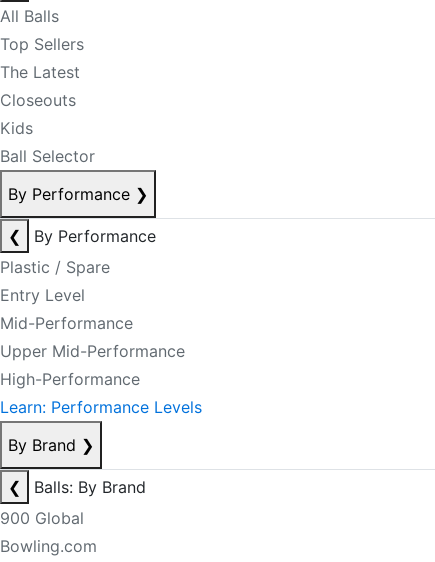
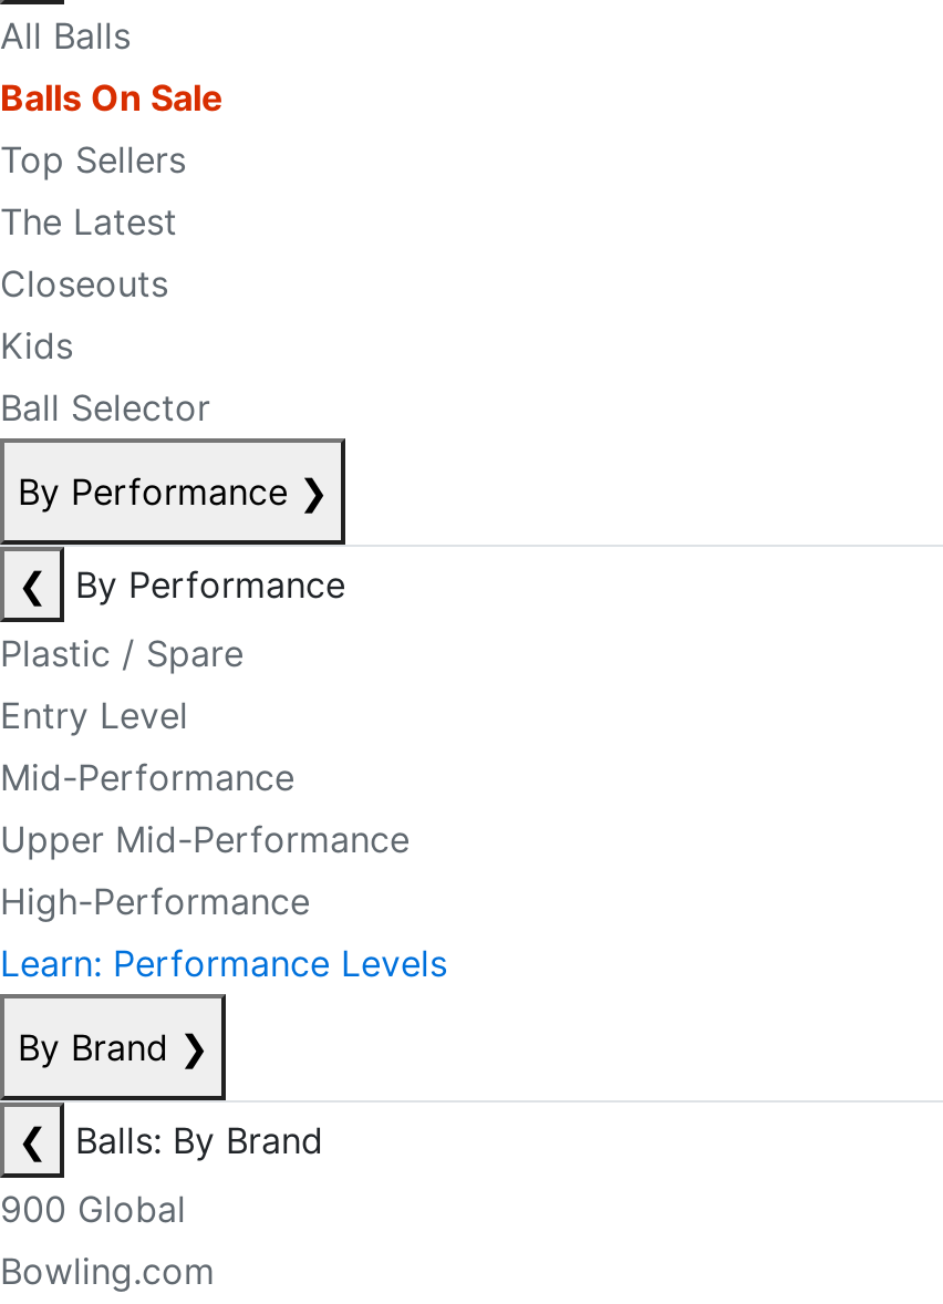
+ Balls On Sale
